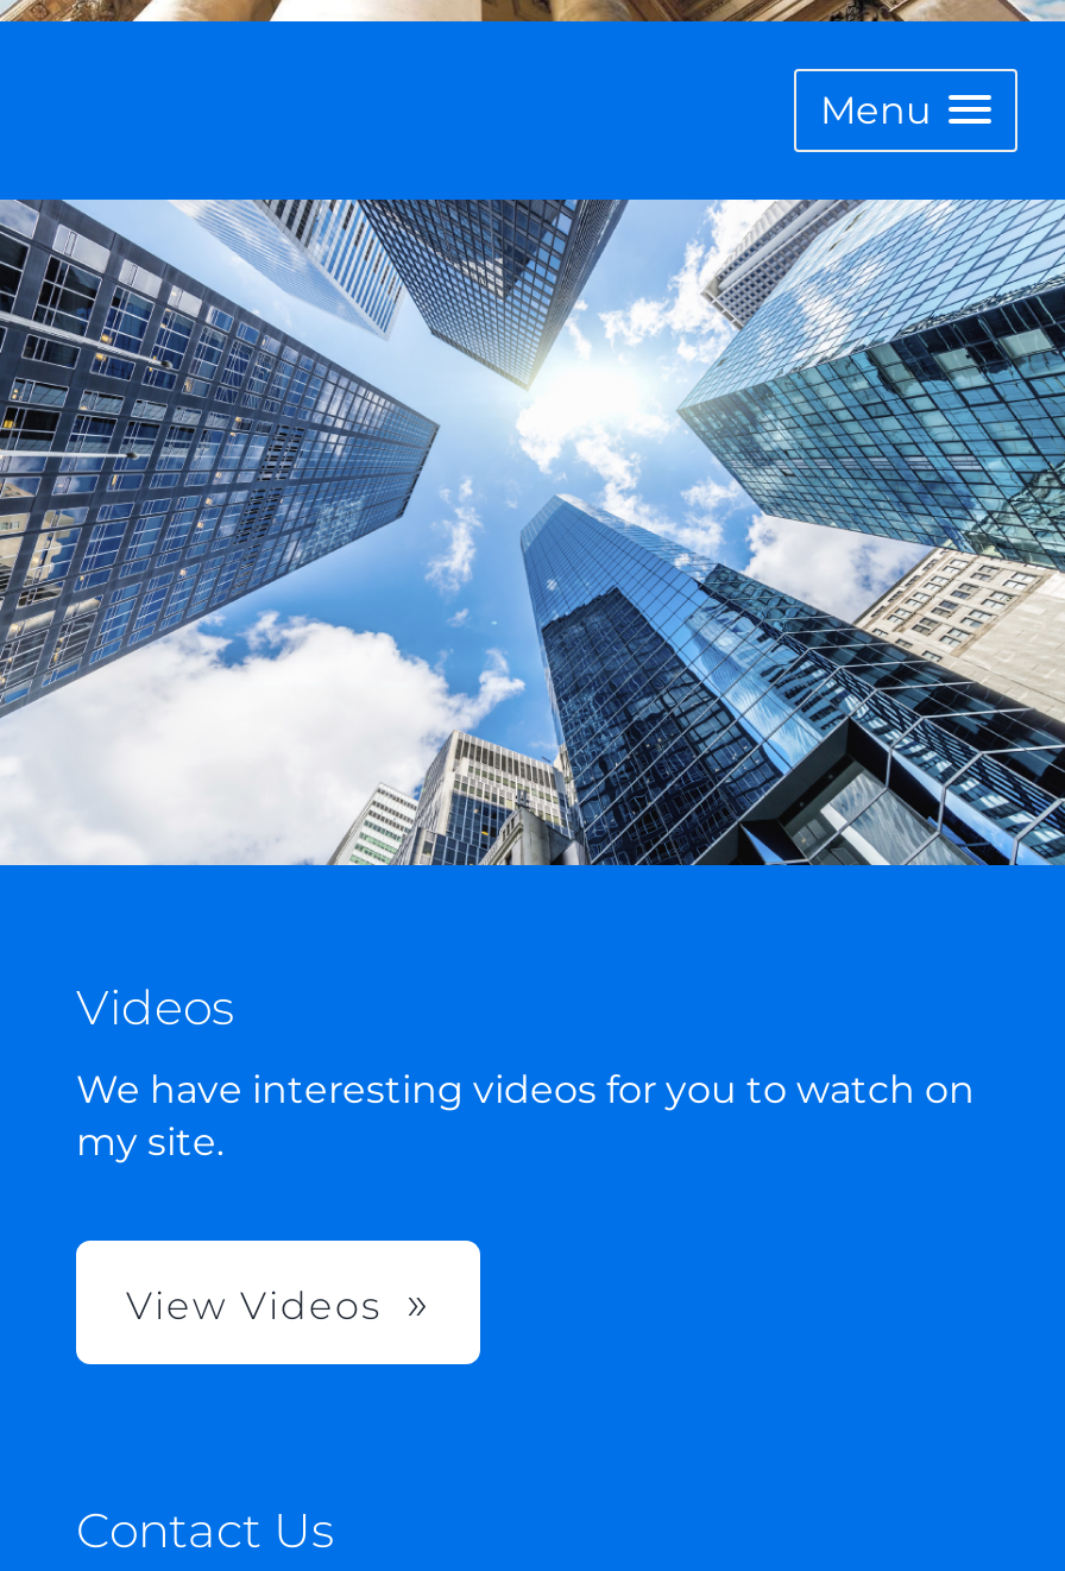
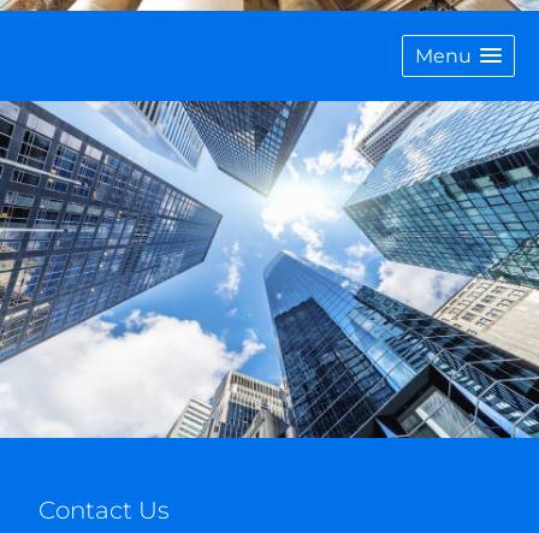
- Videos
- We have interesting videos for you to watch on
- my site.

- View Videos
